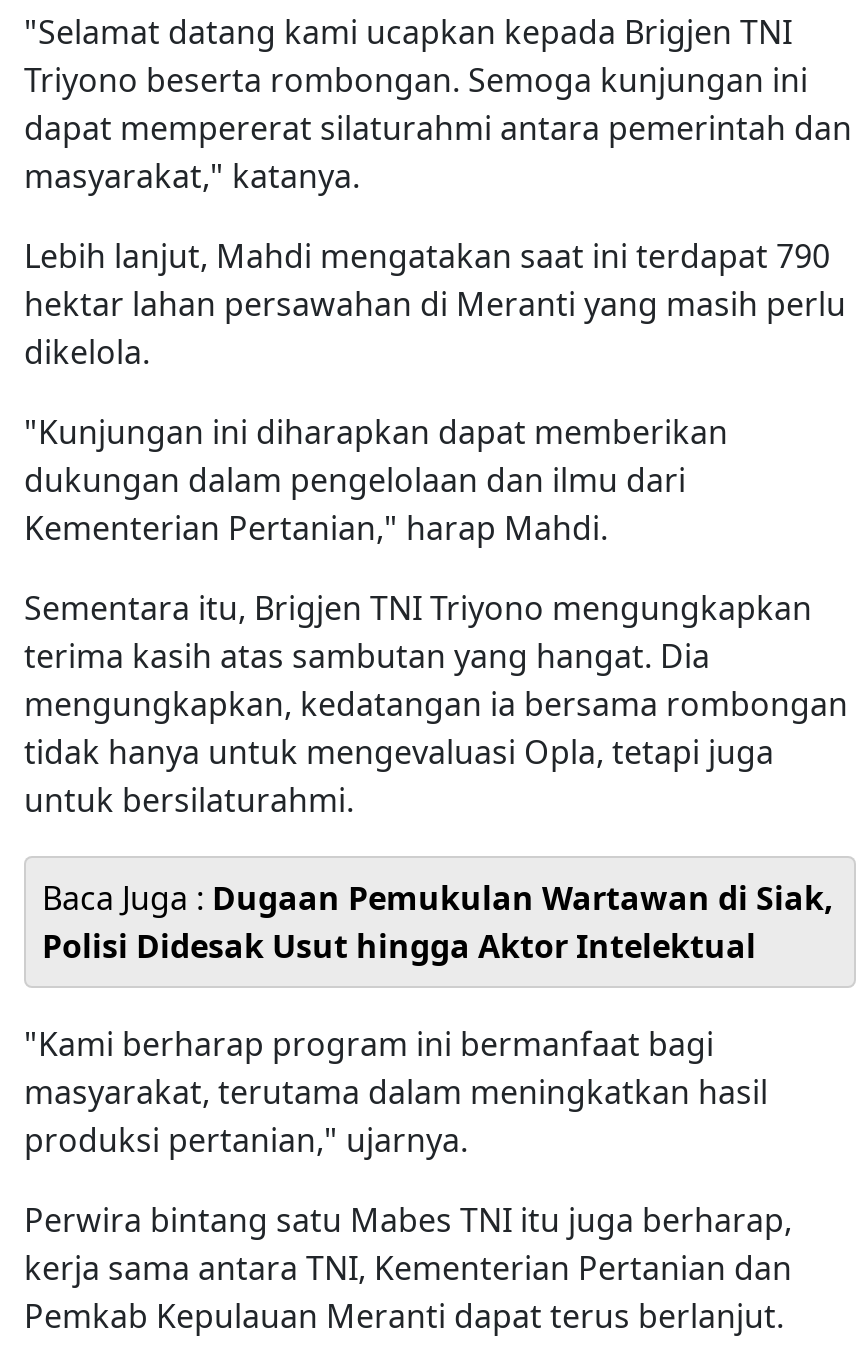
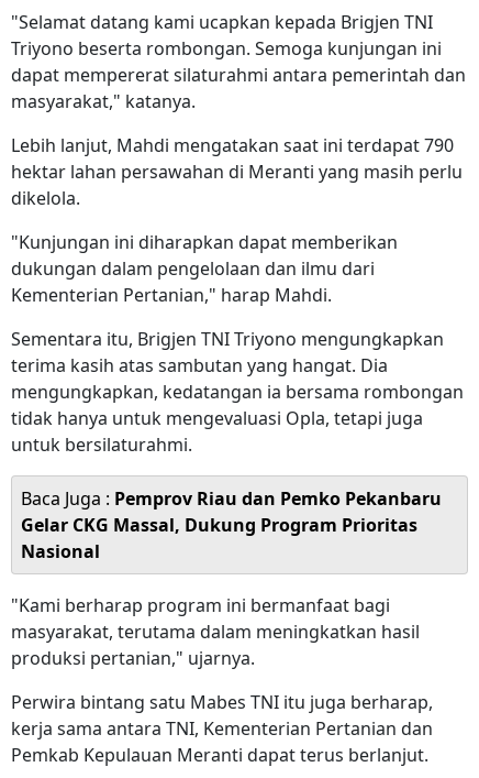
- Baca Juga : Dugaan Pemukulan Wartawan di Siak,
- Polisi Didesak Usut hingga Aktor Intelektual
+ Baca Juga : Pemprov Riau dan Pemko Pekanbaru
+ Gelar CKG Massal, Dukung Program Prioritas
+ Nasional
